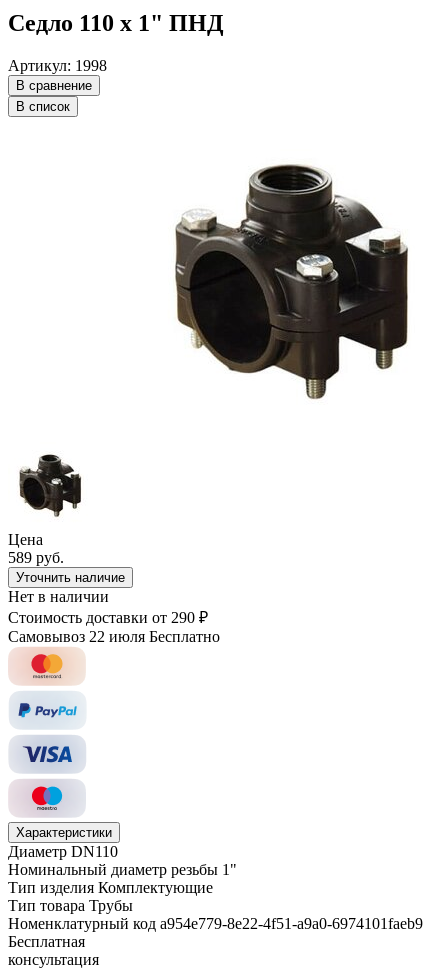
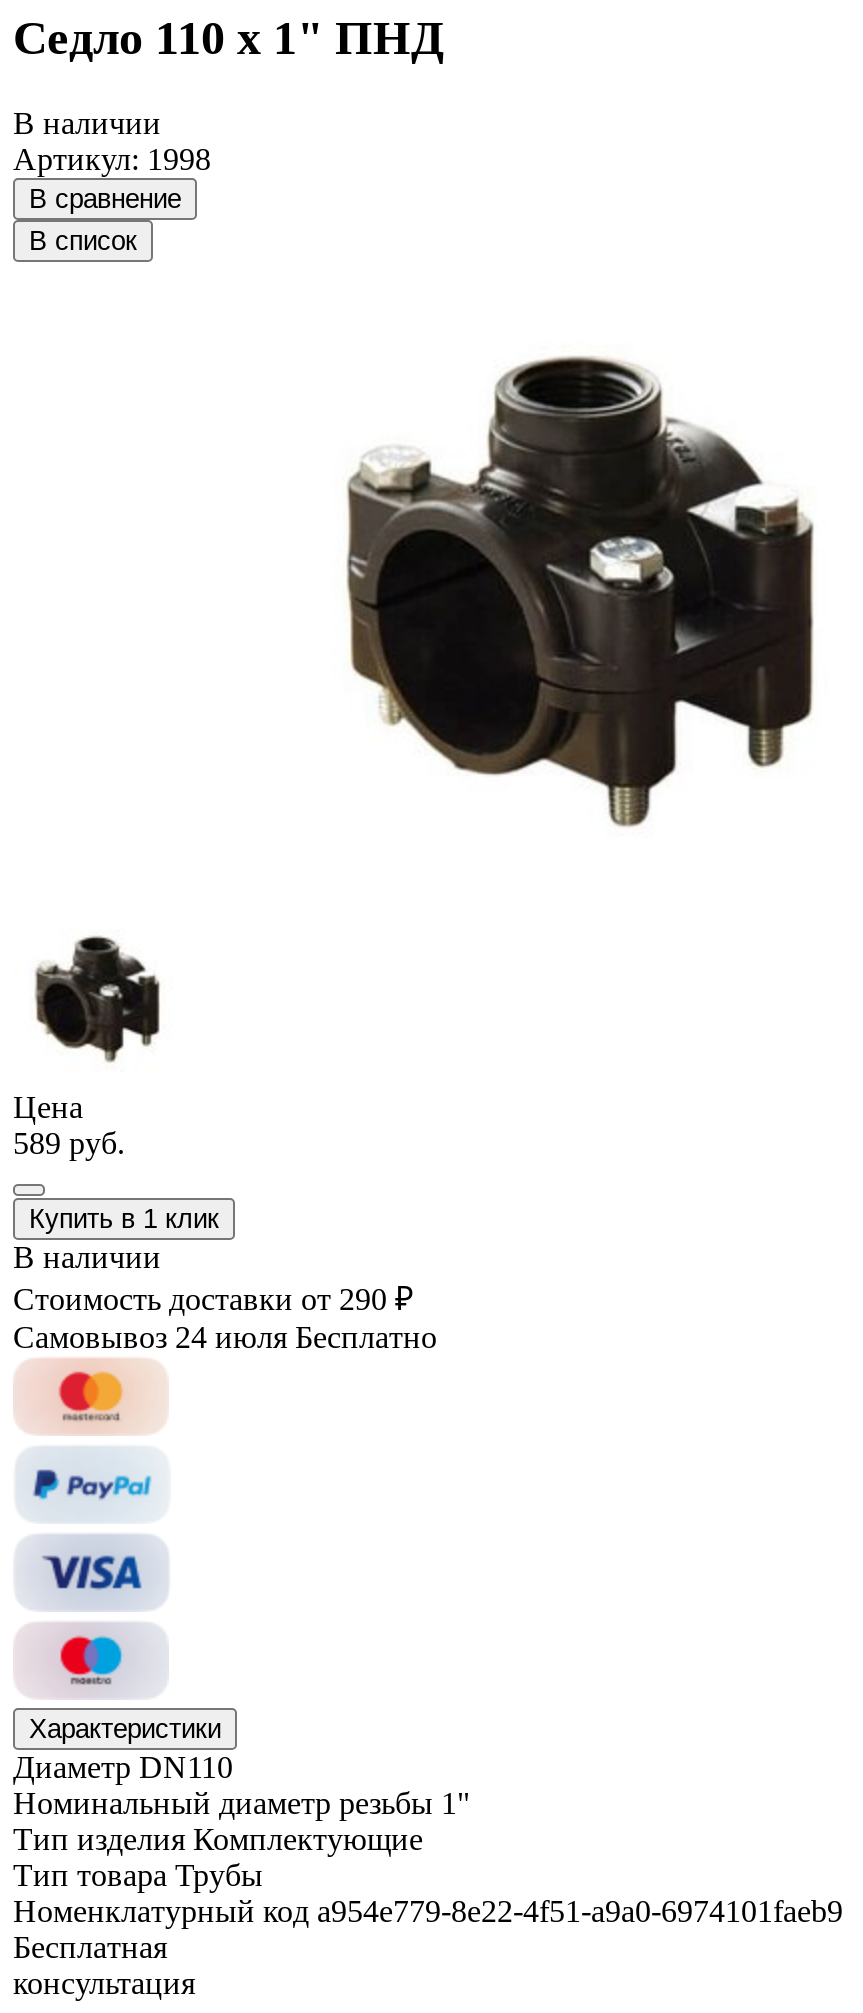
+ В наличии

- Уточнить наличие
- Нет в наличии
+ Купить в 1 клик
+ В наличии

- Самовывоз 22 июля Бесплатно
+ Самовывоз 24 июля Бесплатно
